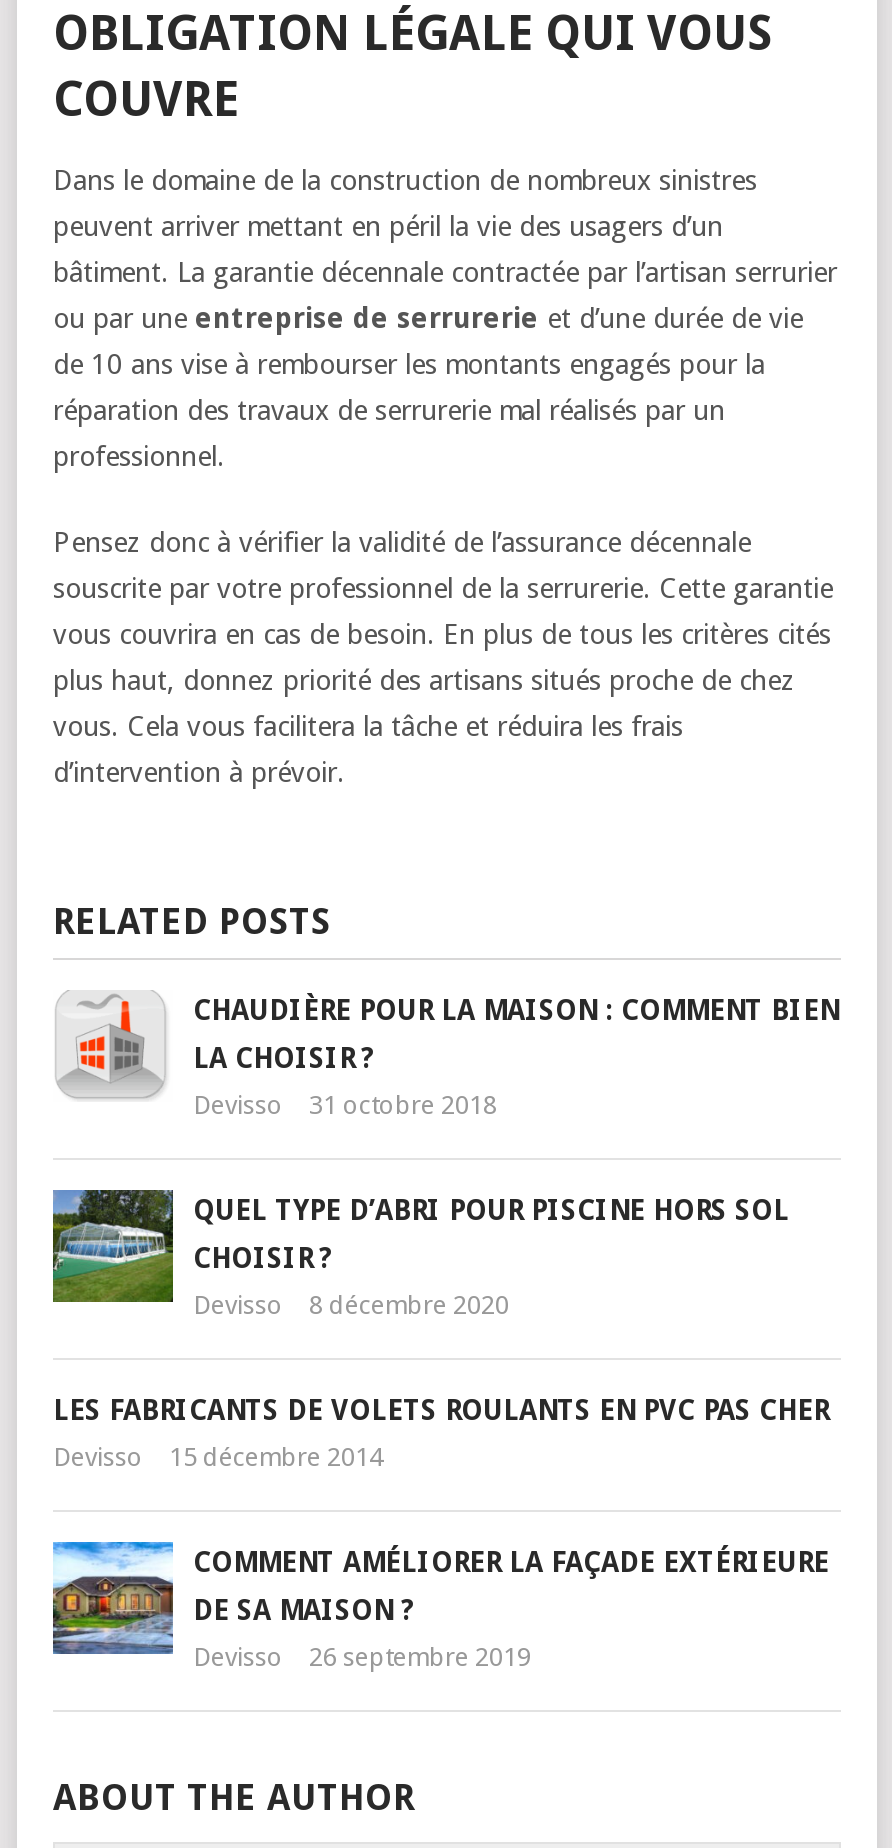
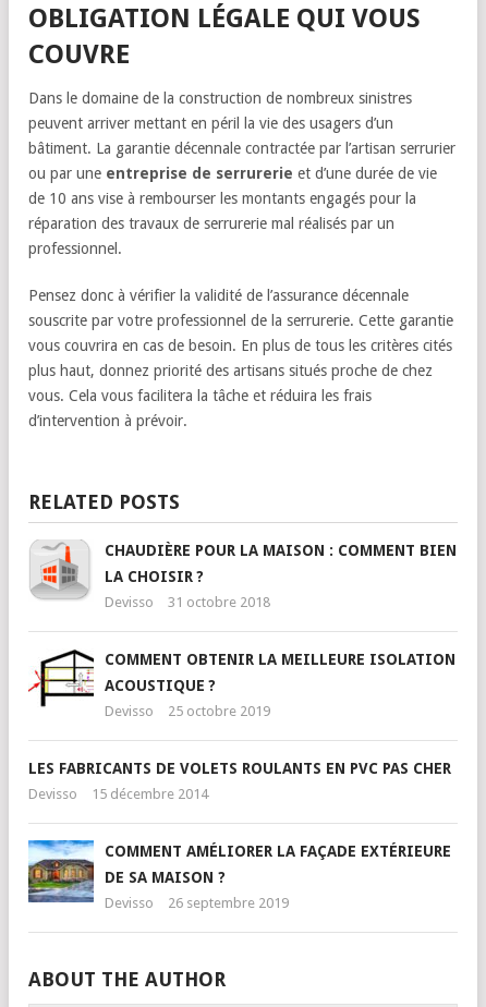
- [image]
- QUEL TYPE D’ABRI POUR PISCINE HORS SOL
+ [image]
+ COMMENT OBTENIR LA MEILLEURE ISOLATION

- CHOISIR ?
+ ACOUSTIQUE ?

- Devisso 8 décembre 2020
+ Devisso 25 octobre 2019
